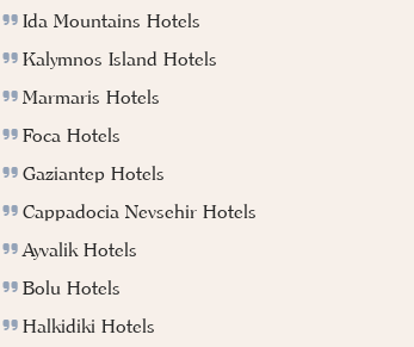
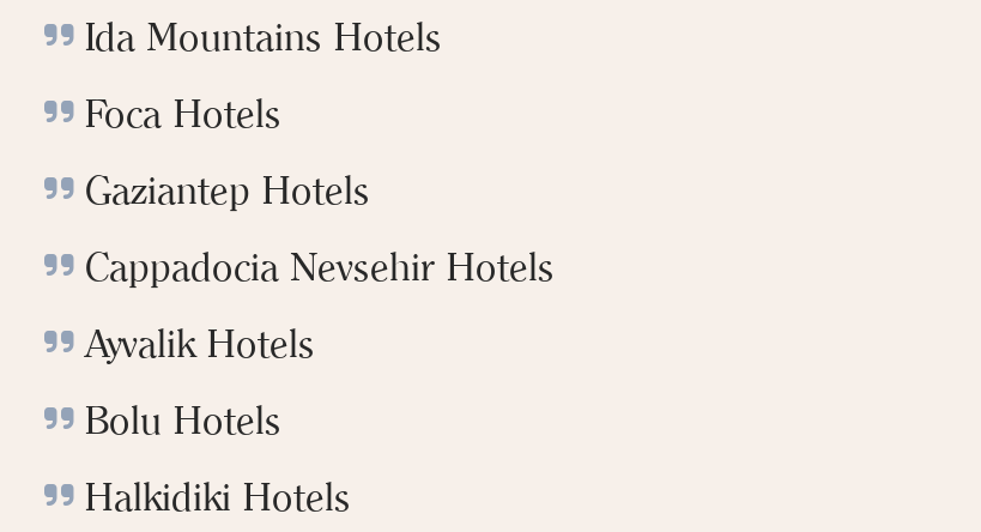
- Kalymnos Island Hotels
- Marmaris Hotels
